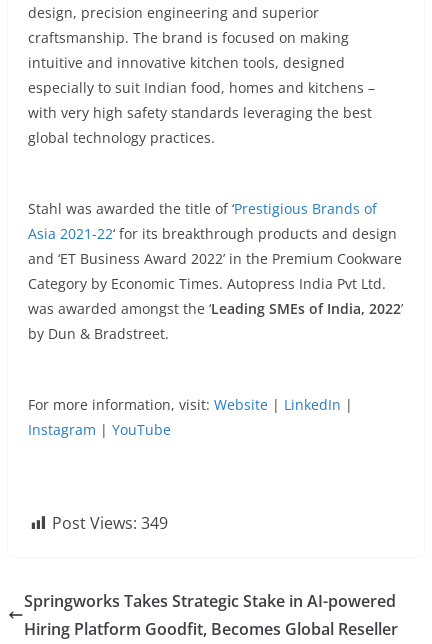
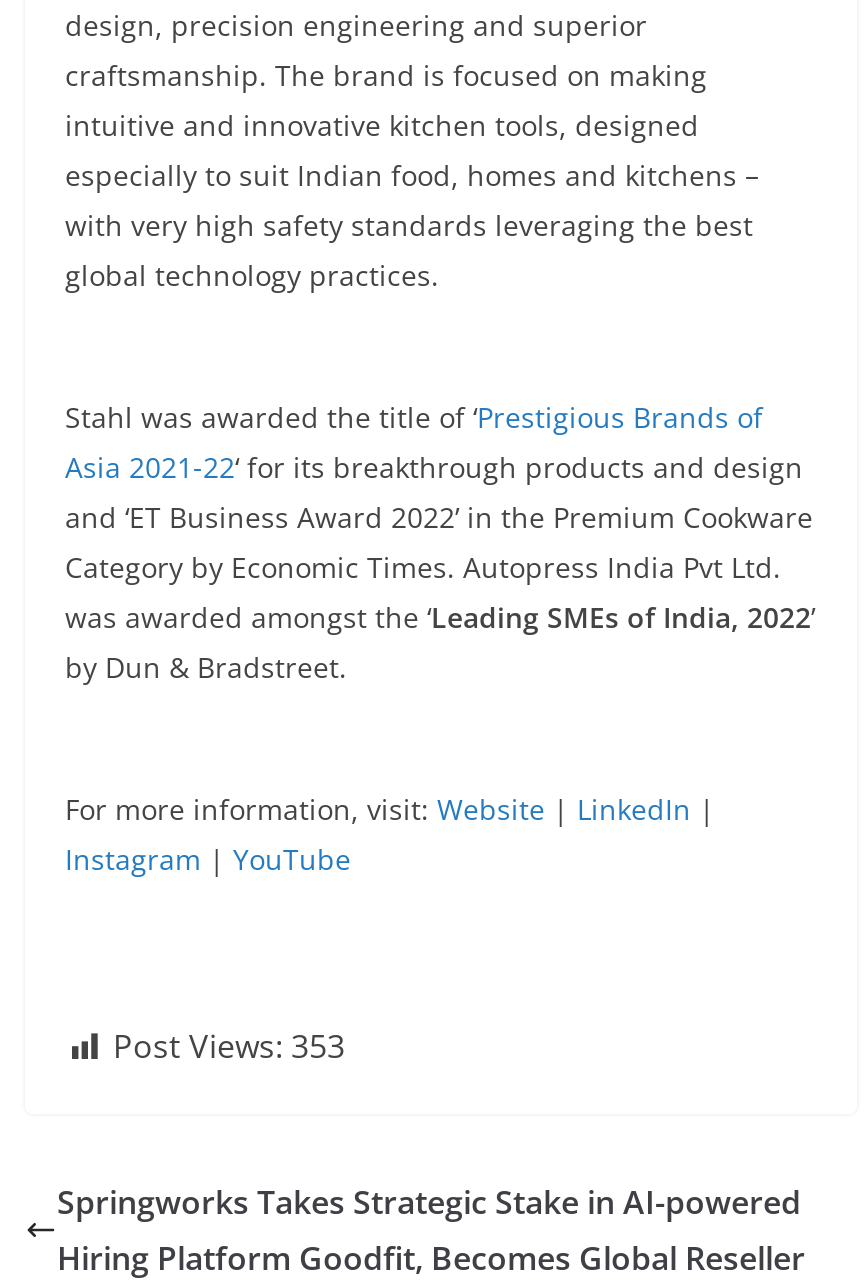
- Post Views: 349
+ Post Views: 353
